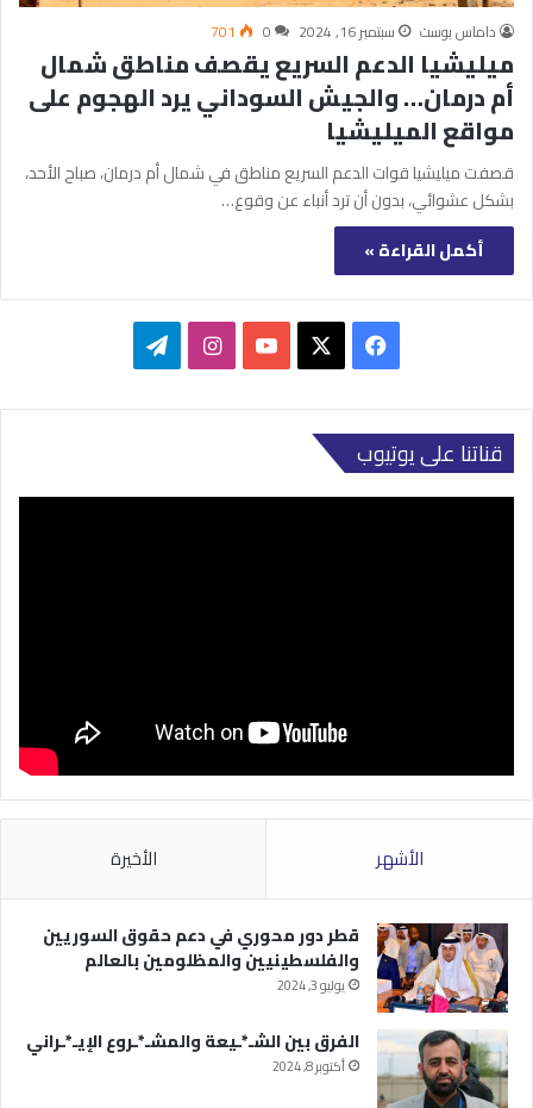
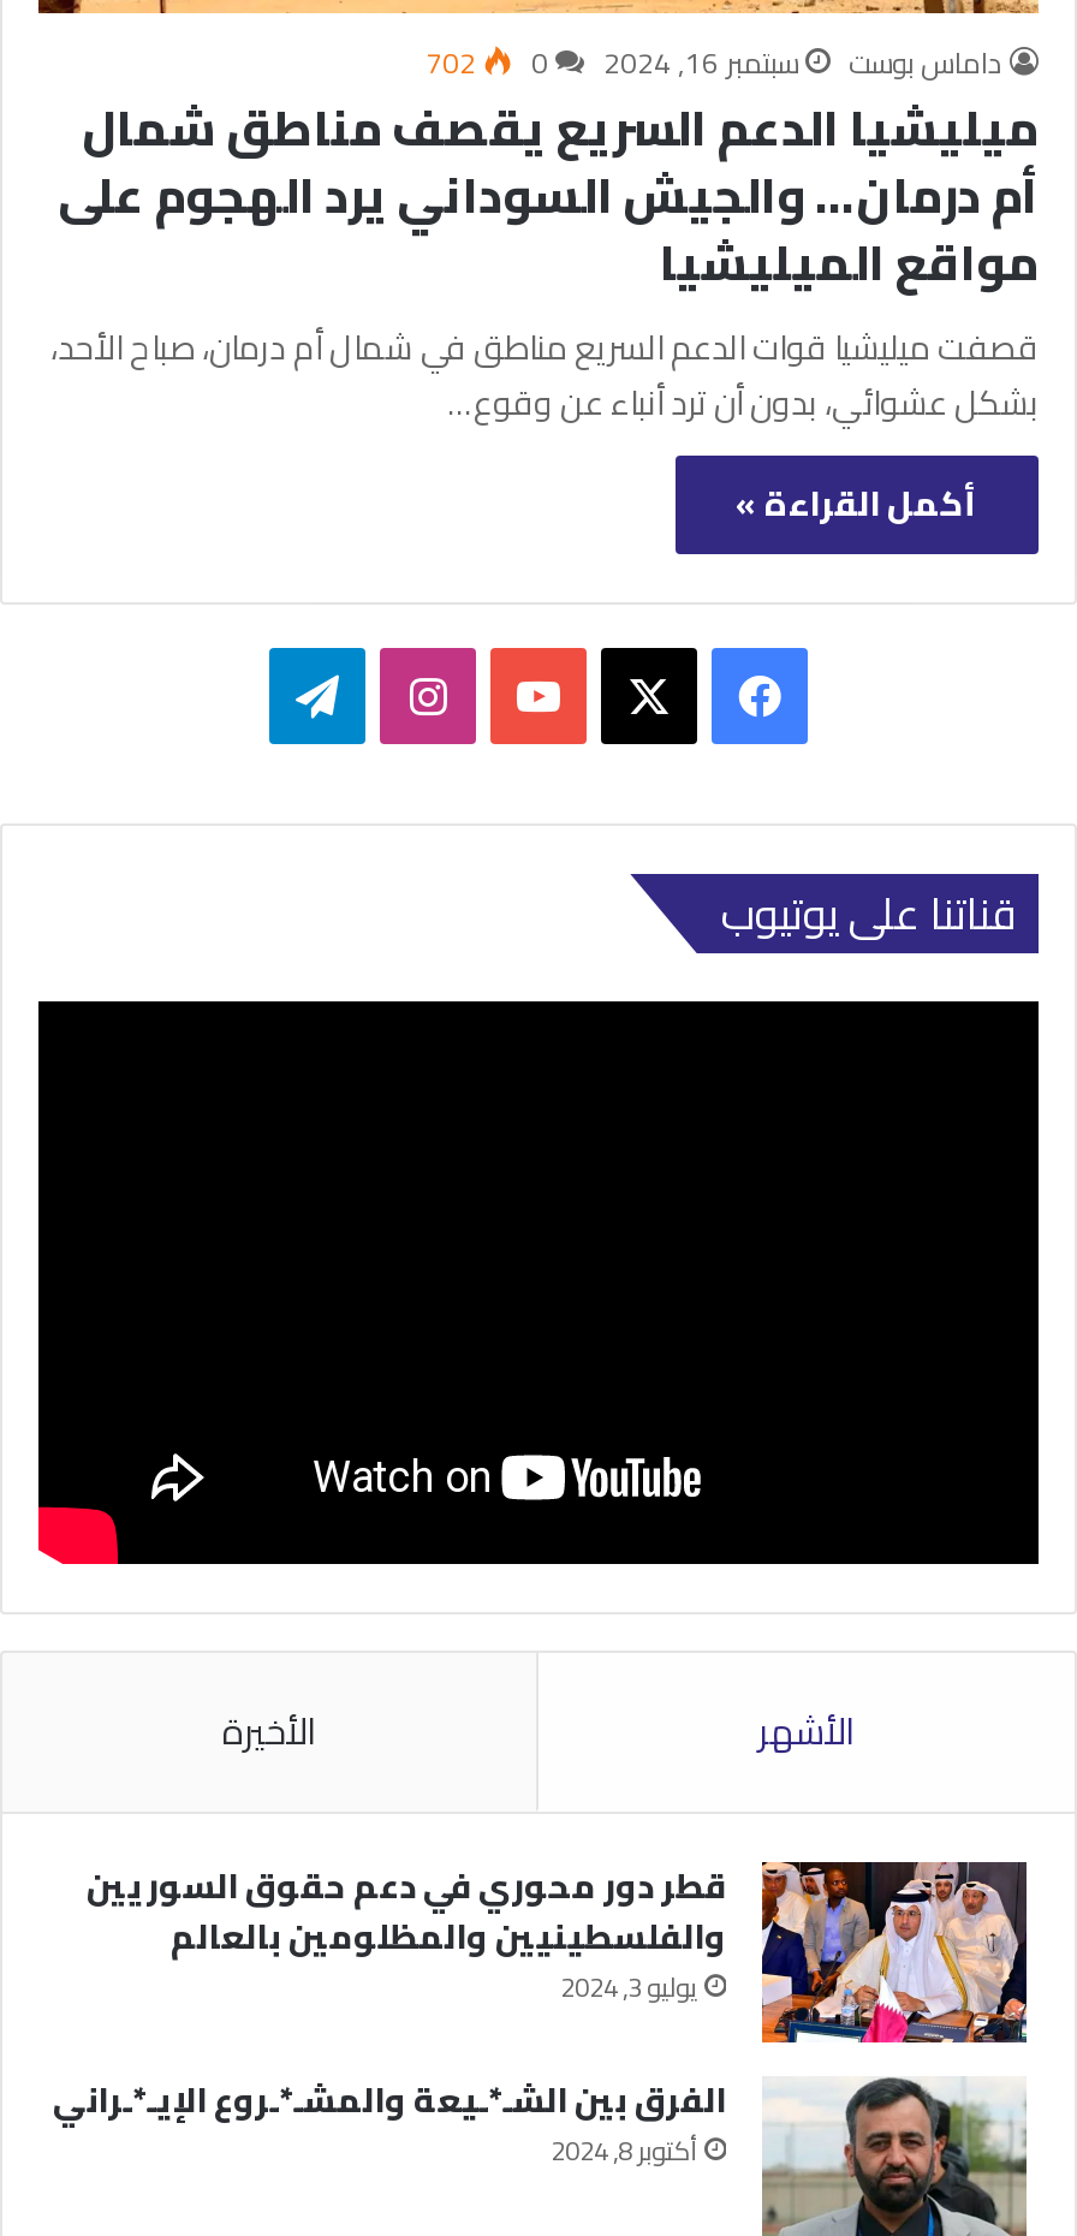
- 701 0
+ 702 0
